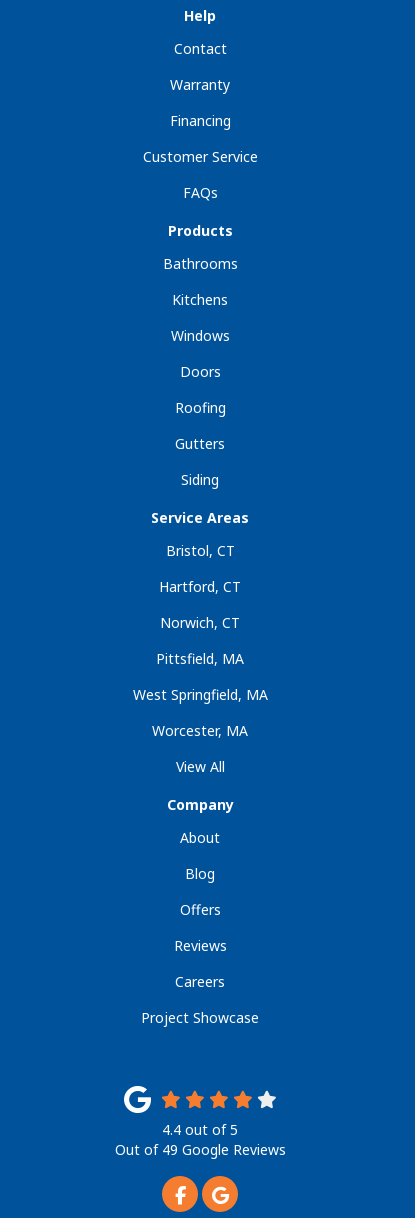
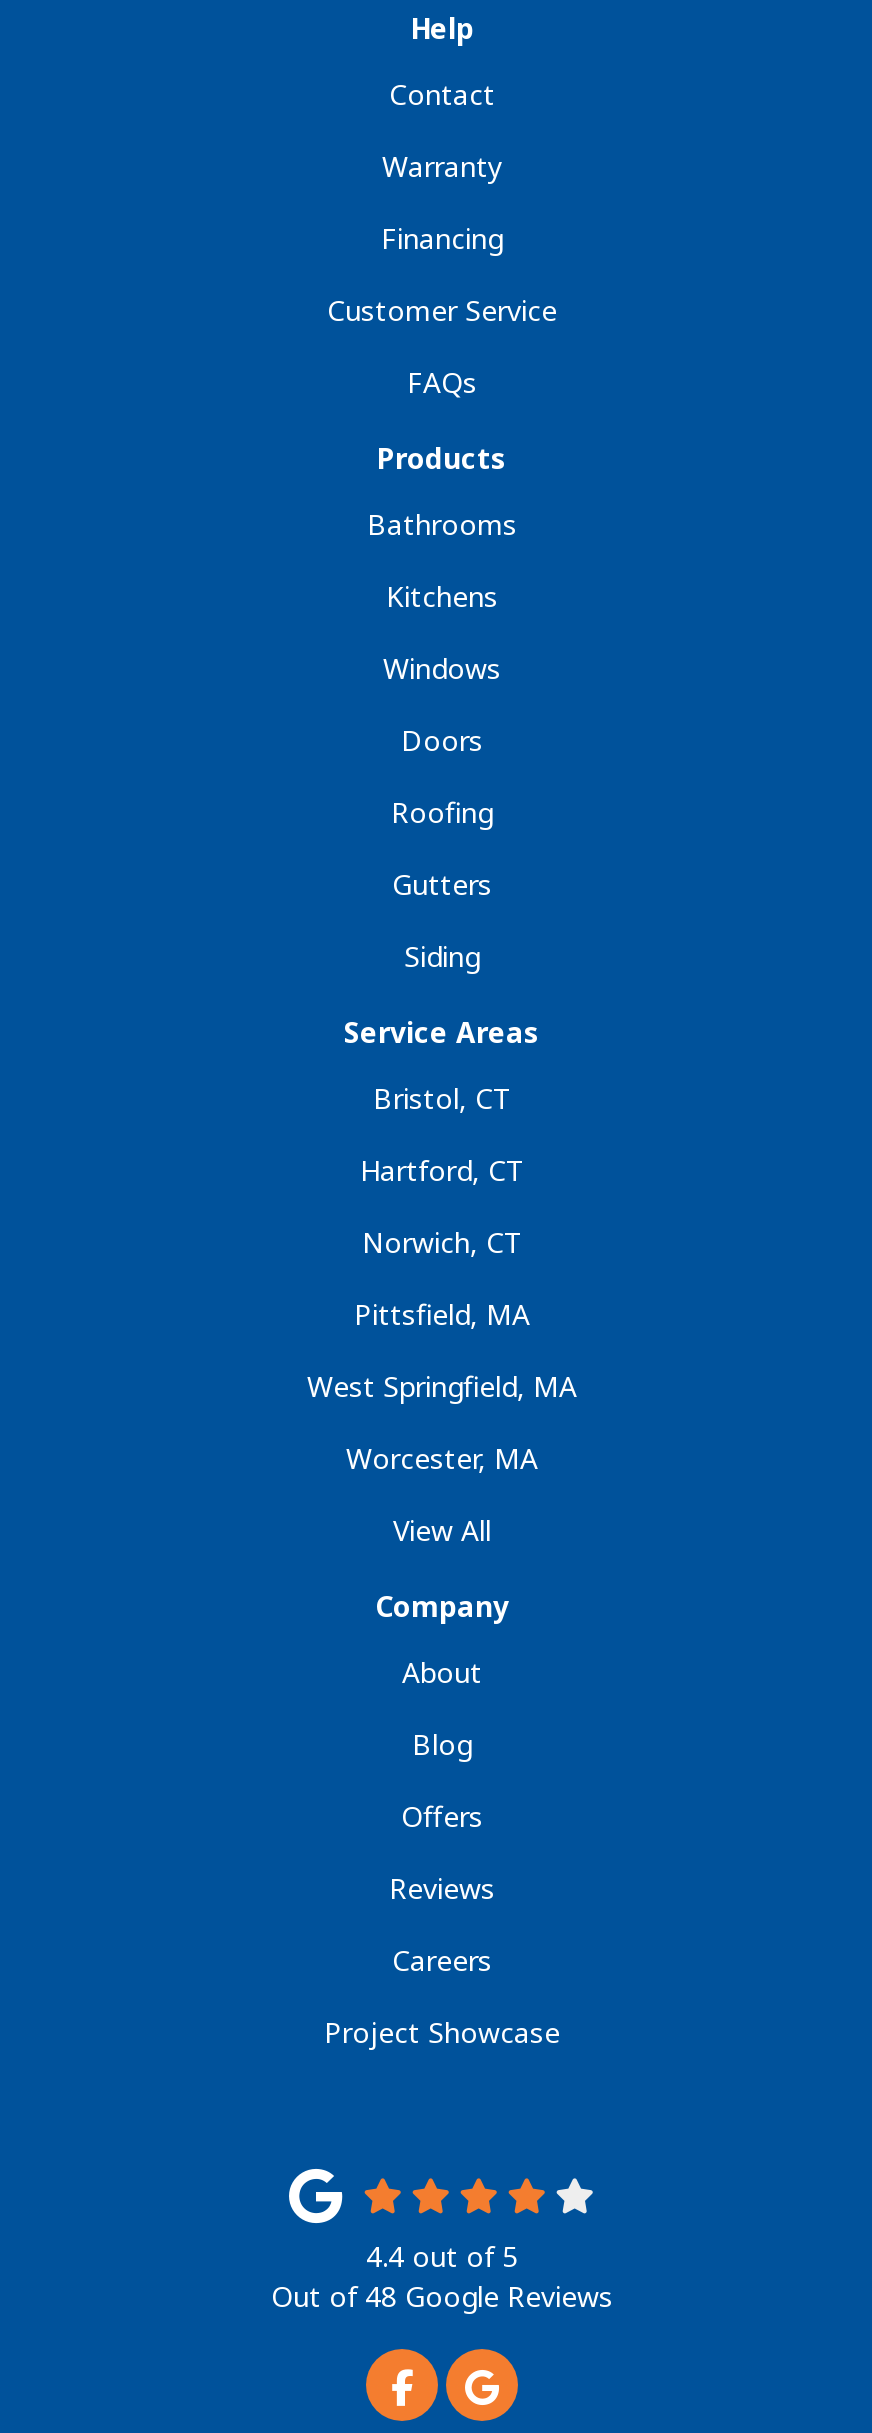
- Out of 49 Google Reviews
+ Out of 48 Google Reviews
